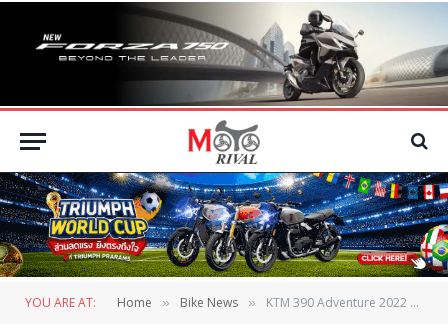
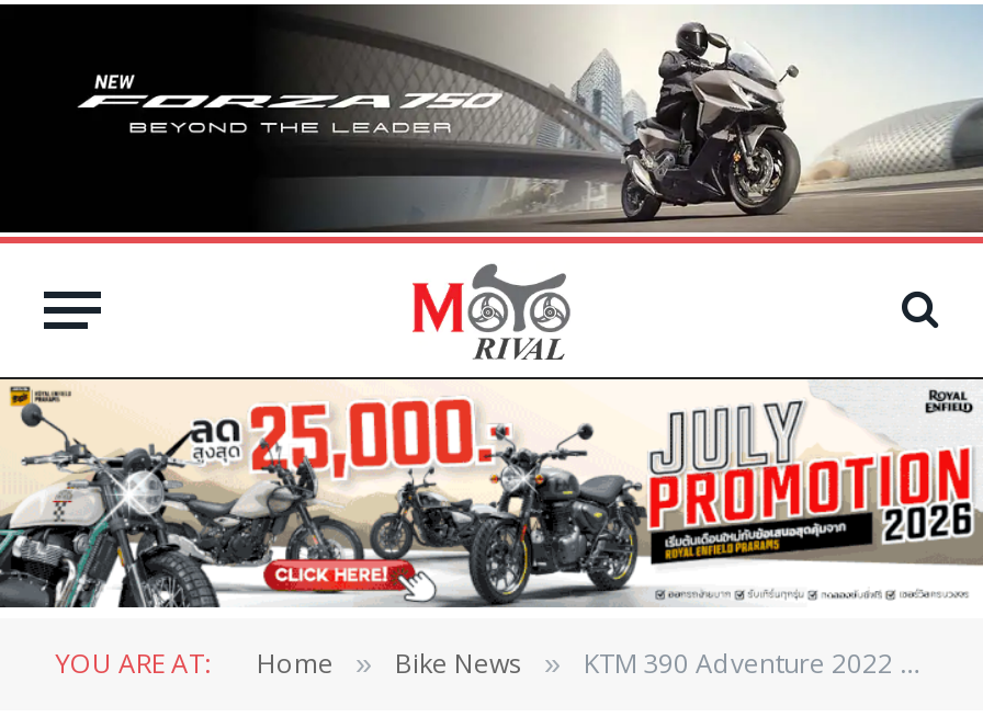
- [image]
+ [image]
